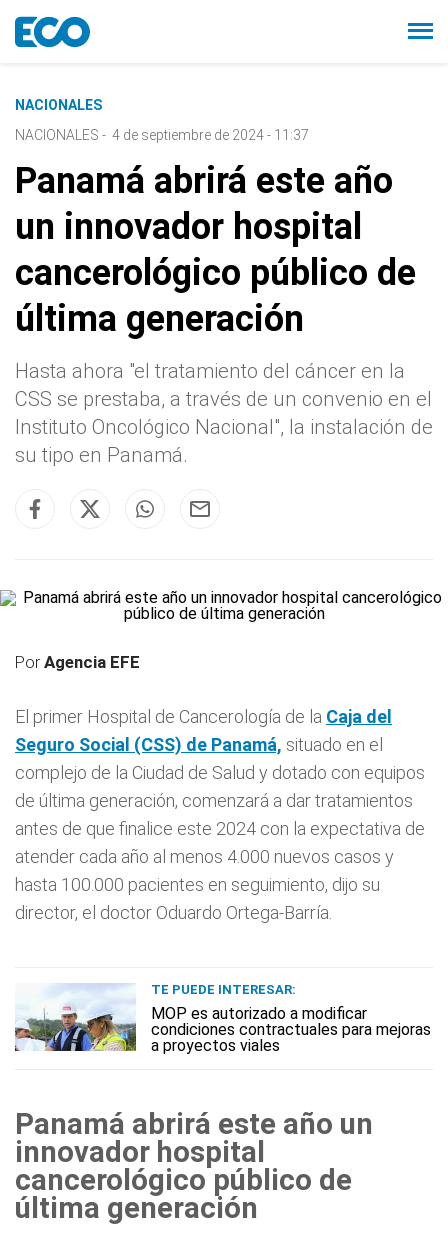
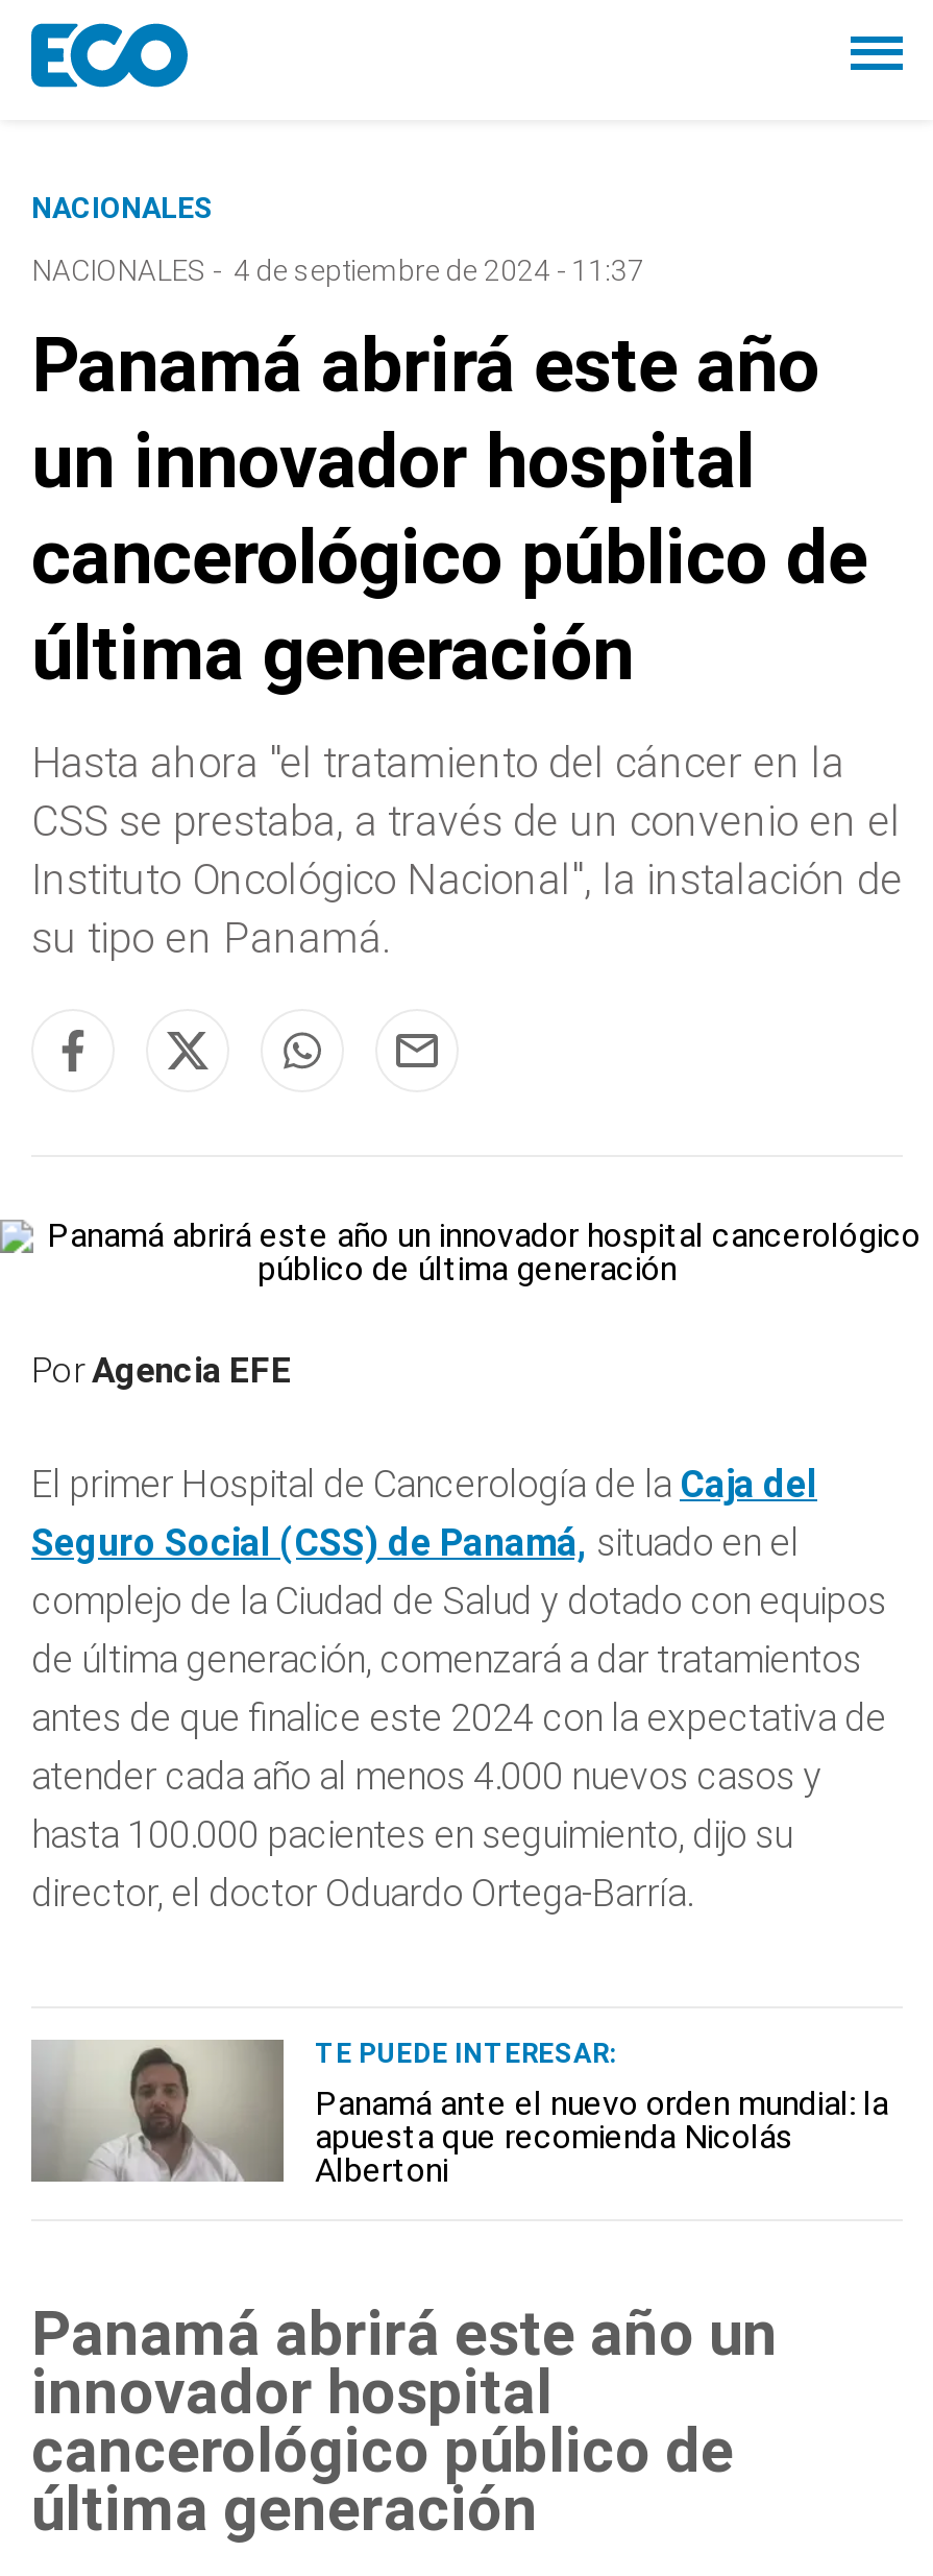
- [image]
- MOP es autorizado a modificar
- condiciones contractuales para mejoras
- a proyectos viales
+ [image]
+ Panamá ante el nuevo orden mundial: la
+ apuesta que recomienda Nicolás
+ Albertoni
